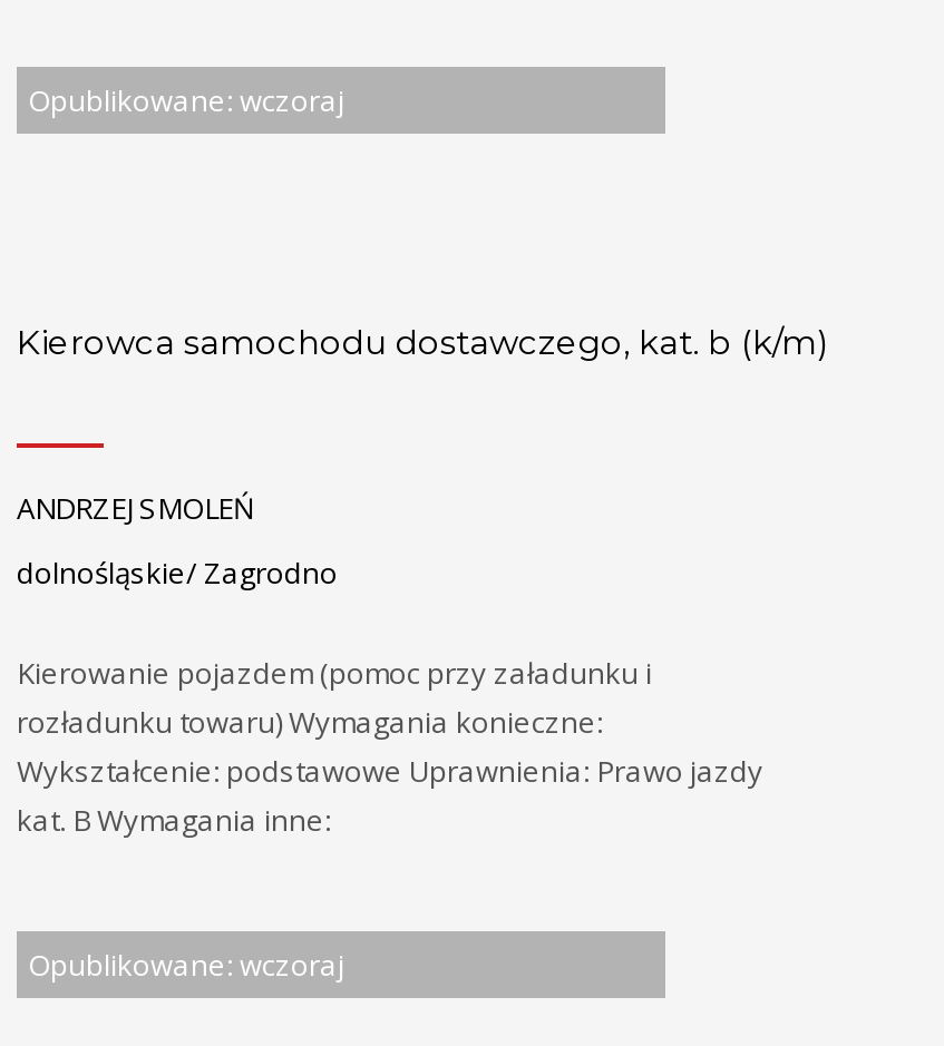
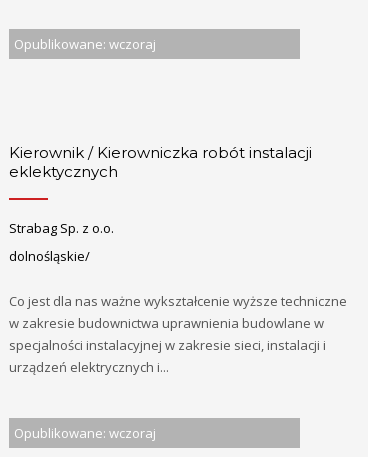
- Kierowca samochodu dostawczego, kat. b (k/m)
+ Kierownik / Kierowniczka robót instalacji
+ eklektycznych

- ANDRZEJ SMOLEŃ
+ Strabag Sp. z o.o.

- dolnośląskie/ Zagrodno
+ dolnośląskie/

- Kierowanie pojazdem (pomoc przy załadunku i
- rozładunku towaru) Wymagania konieczne:
- Wykształcenie: podstawowe Uprawnienia: Prawo jazdy
- kat. B Wymagania inne:
+ Co jest dla nas ważne wykształcenie wyższe techniczne
+ w zakresie budownictwa uprawnienia budowlane w
+ specjalności instalacyjnej w zakresie sieci, instalacji i
+ urządzeń elektrycznych i...
